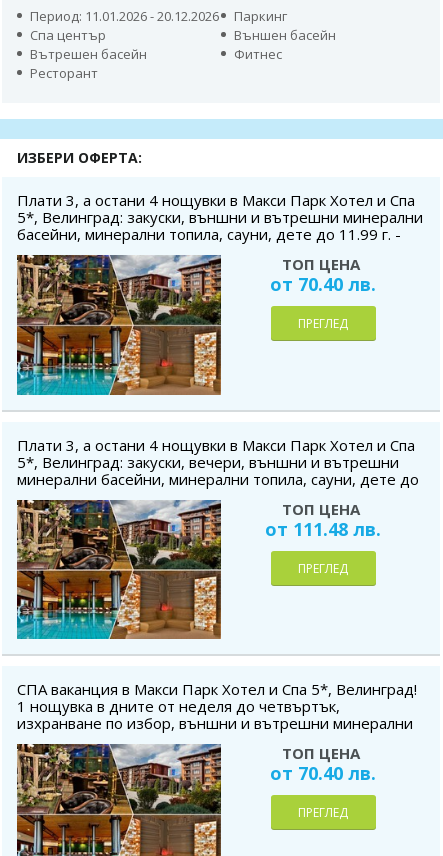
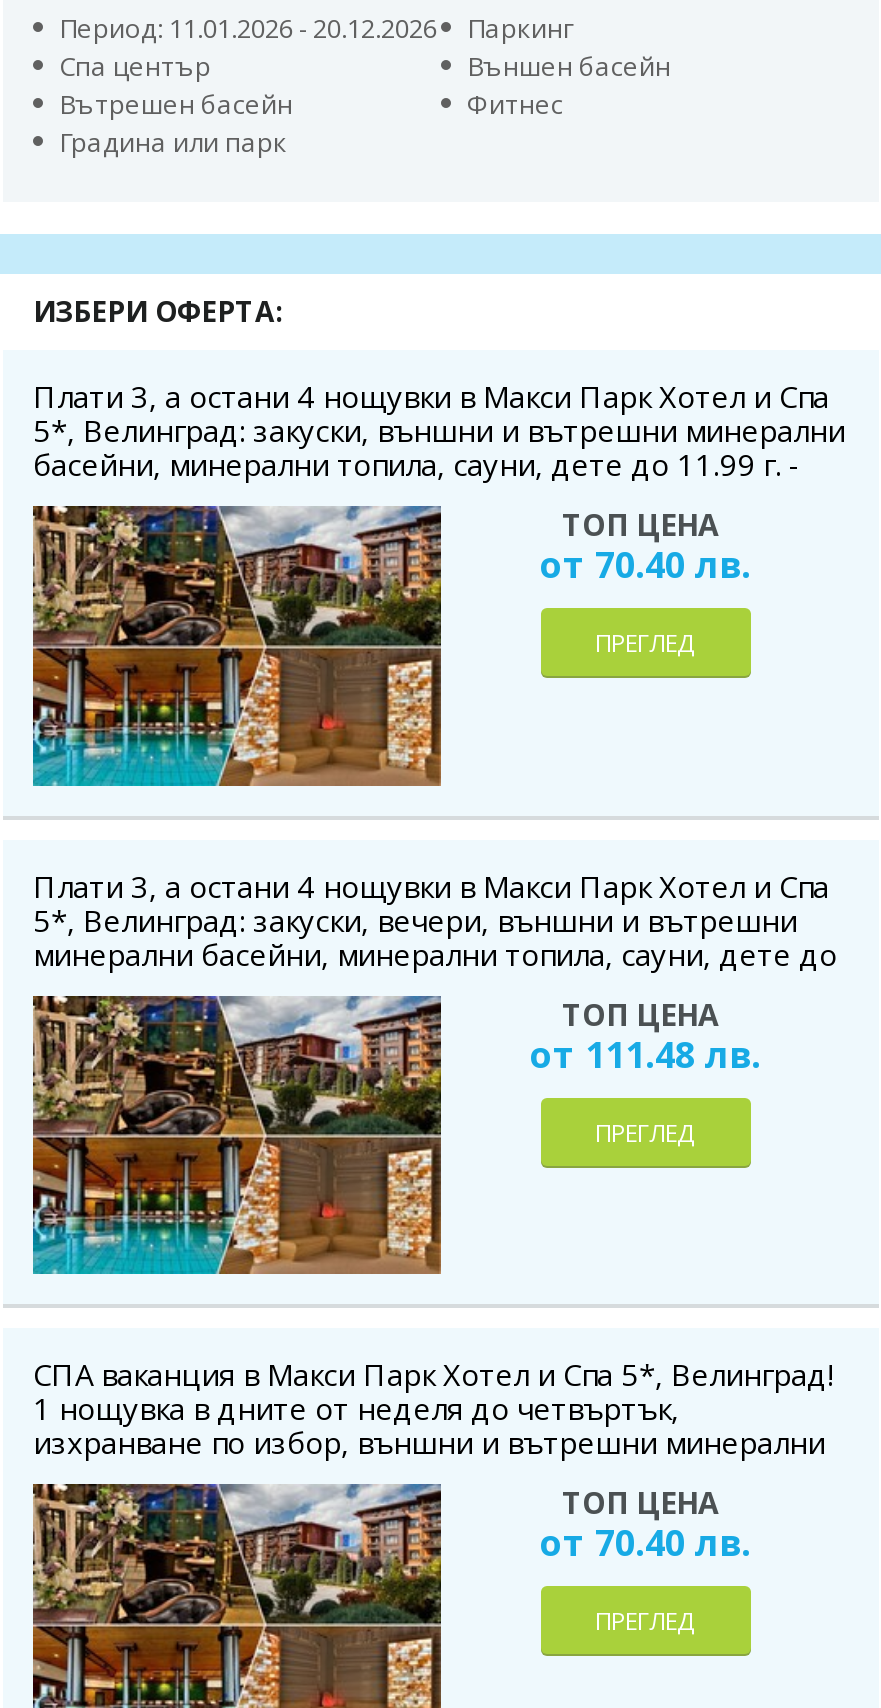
- Ресторант
+ Градина или парк
